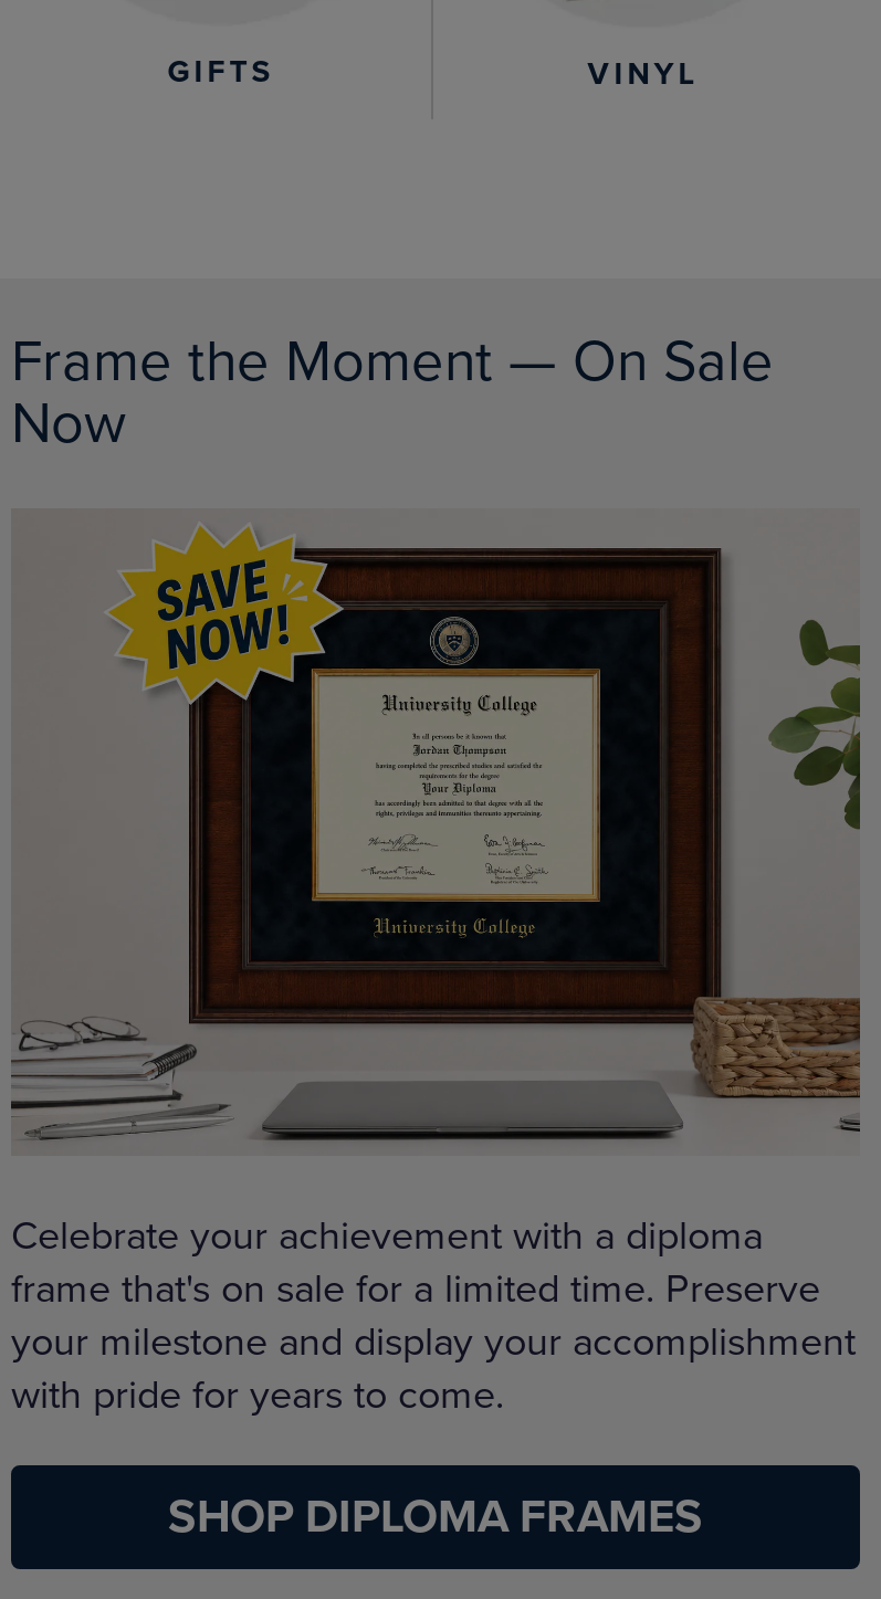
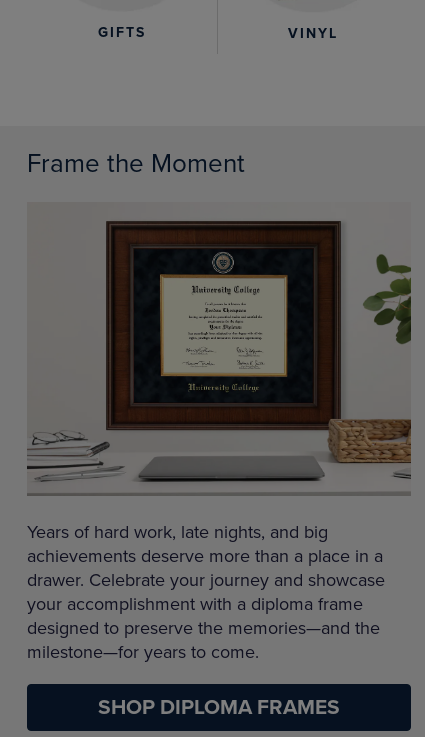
- Frame the Moment — On Sale
- Now
+ Frame the Moment

- [image]
- Celebrate your achievement with a diploma
- frame that's on sale for a limited time. Preserve
- your milestone and display your accomplishment
- with pride for years to come.
+ [image]
+ Years of hard work, late nights, and big
+ achievements deserve more than a place in a
+ drawer. Celebrate your journey and showcase
+ your accomplishment with a diploma frame
+ designed to preserve the memories—and the
+ milestone—for years to come.
